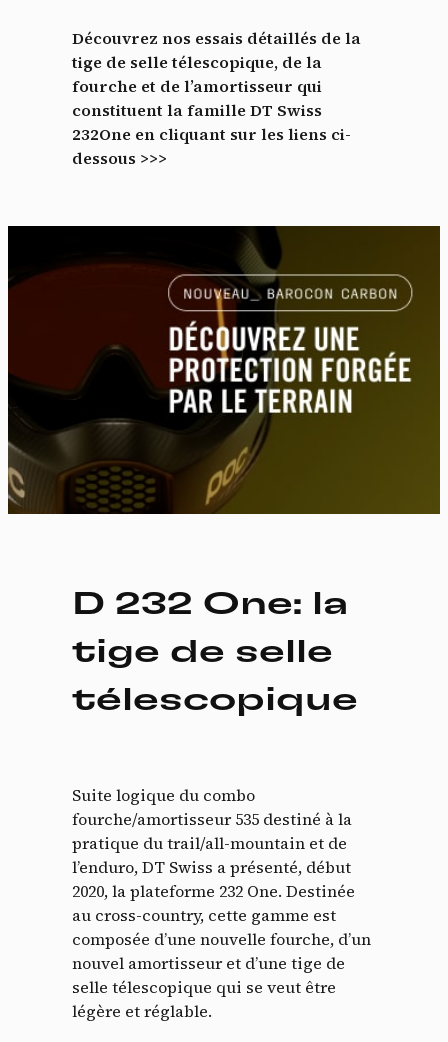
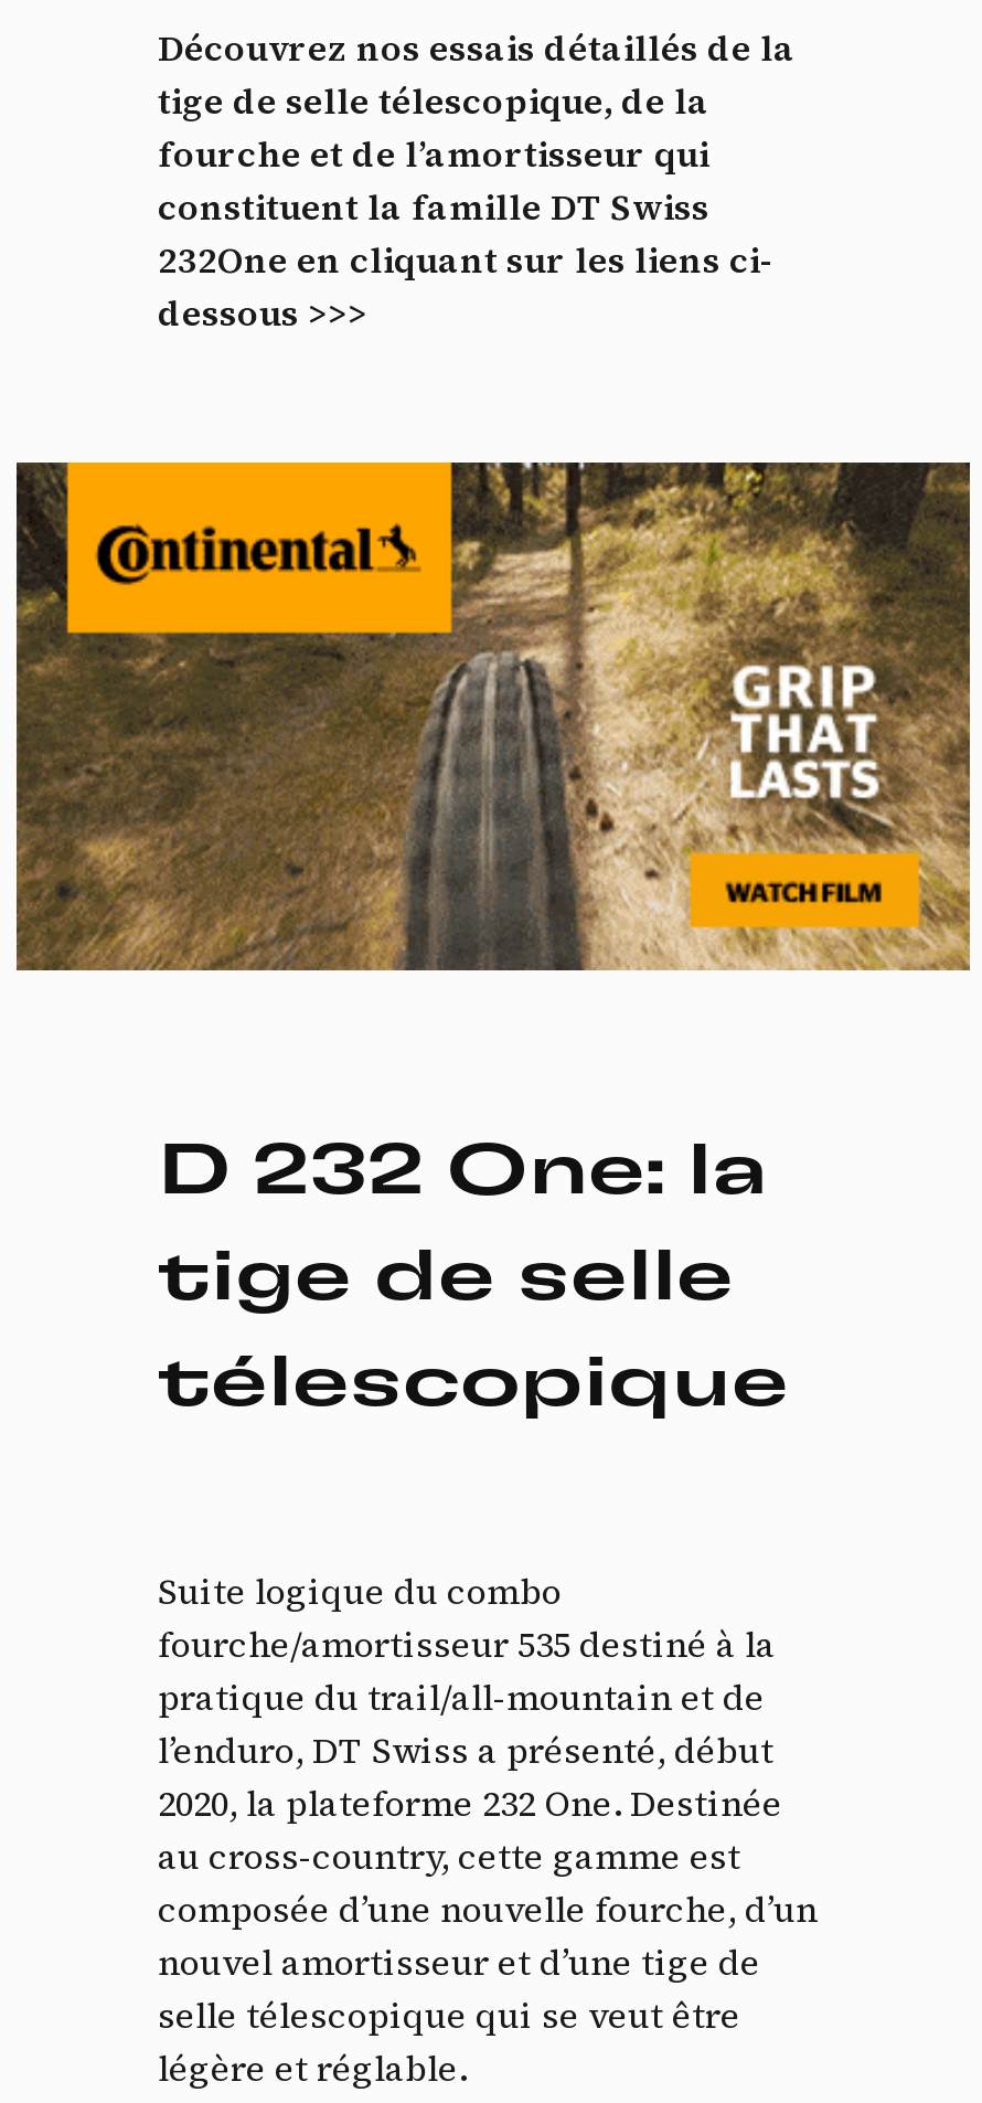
- [image]
+ [image]
